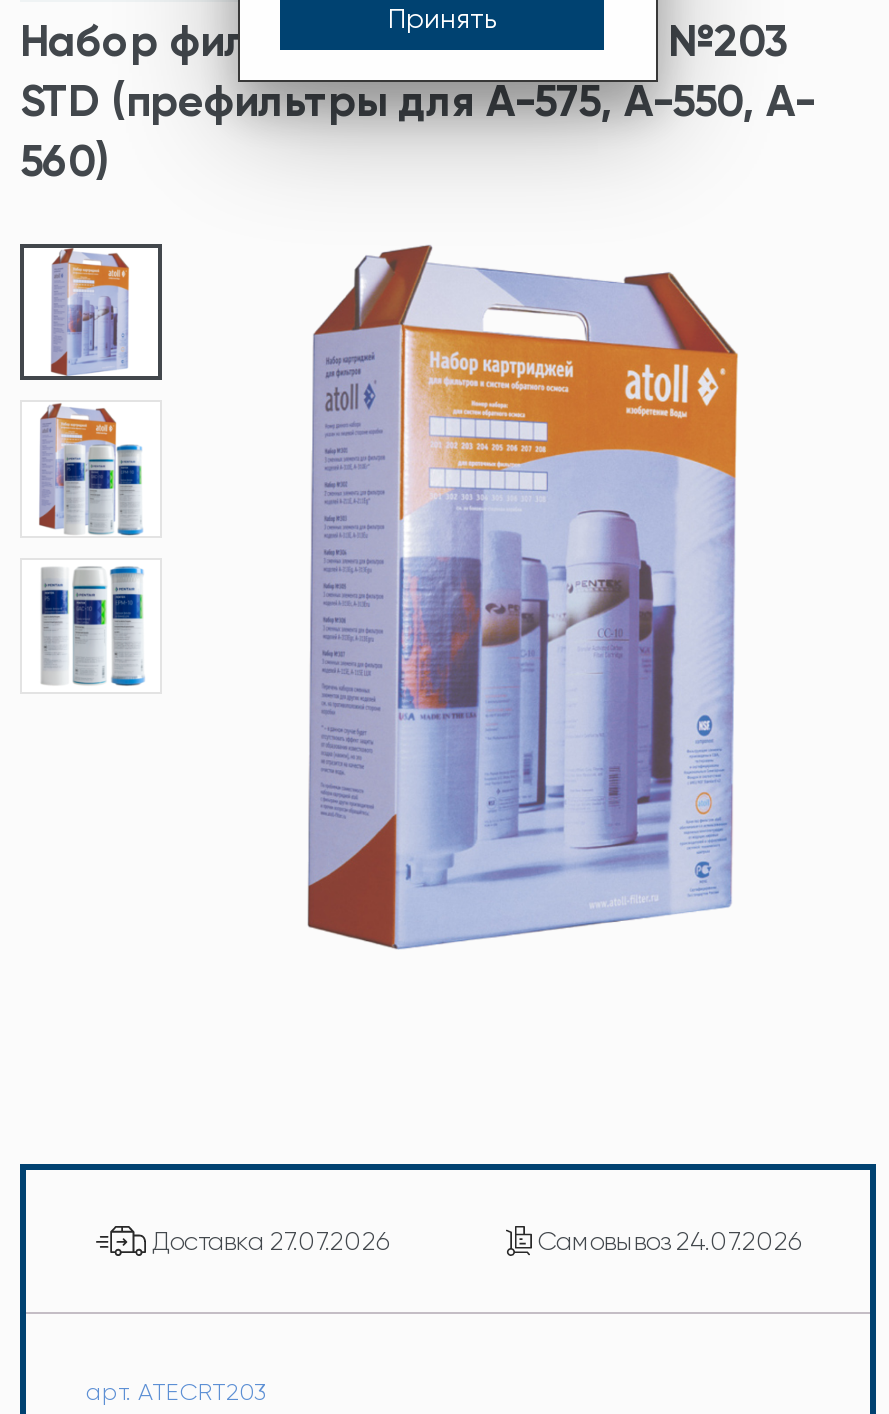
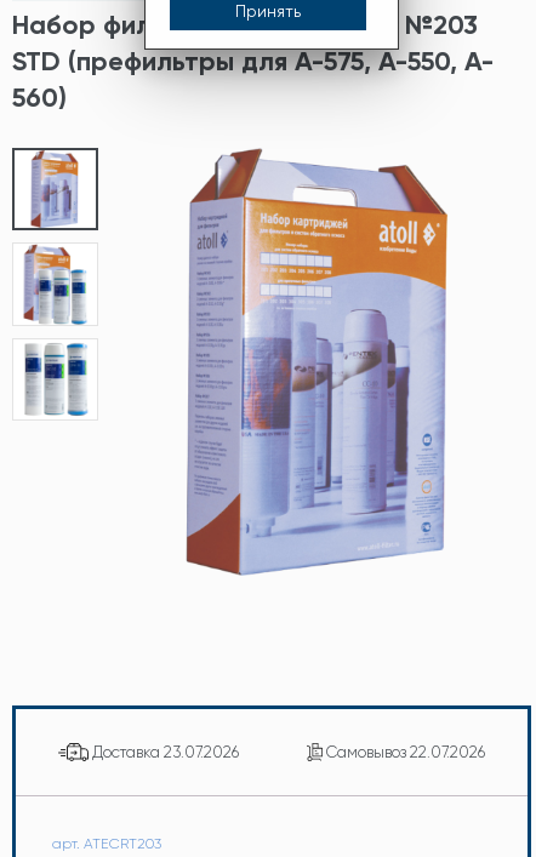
- Доставка 27.07.2026
+ Доставка 23.07.2026

- Самовывоз 24.07.2026
+ Самовывоз 22.07.2026
